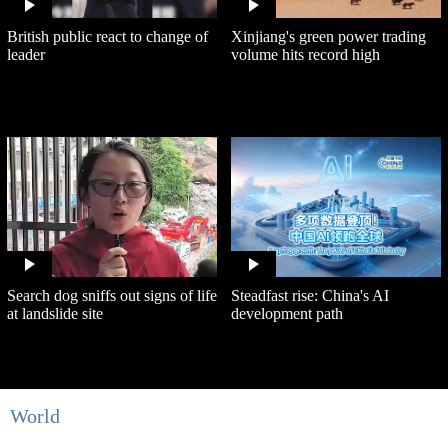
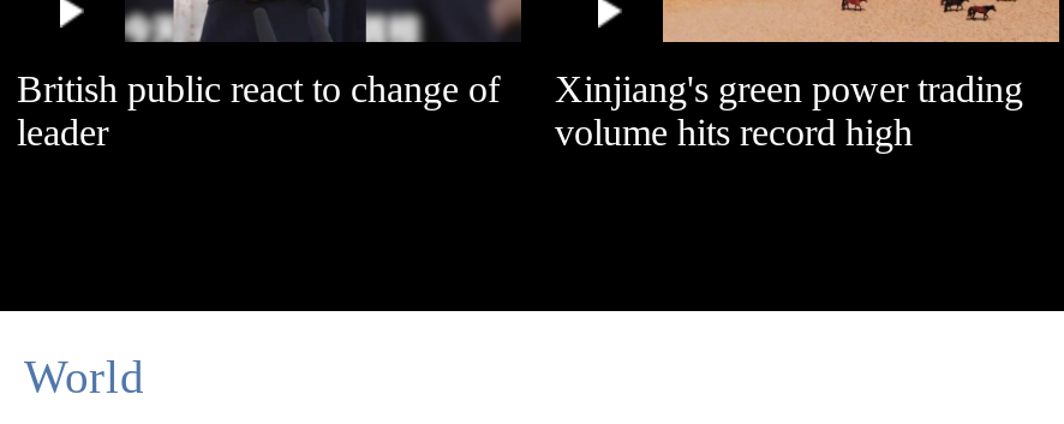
- [image]
- Search dog sniffs out signs of life
- at landslide site

- [image]
- Steadfast rise: China's AI
- development path
